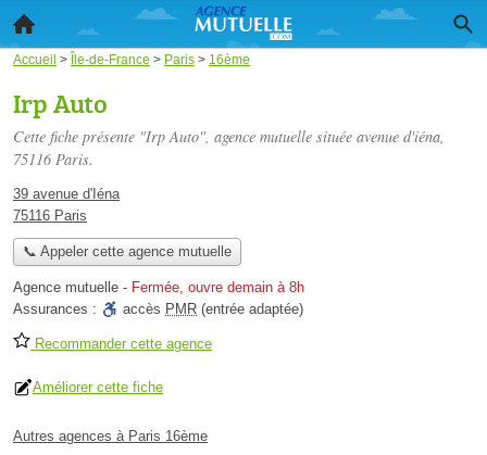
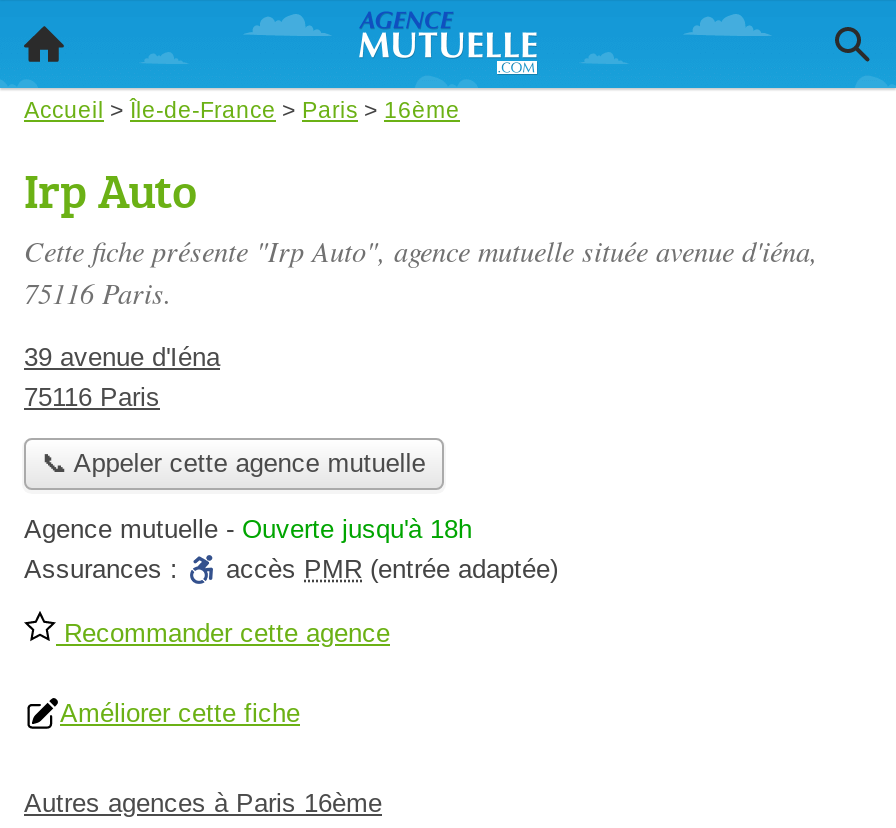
- Agence mutuelle - Fermée, ouvre demain à 8h
+ Agence mutuelle - Ouverte jusqu'à 18h
